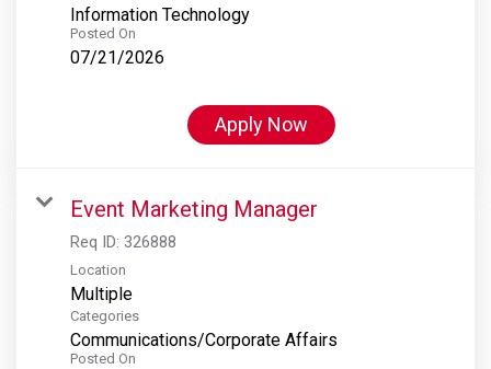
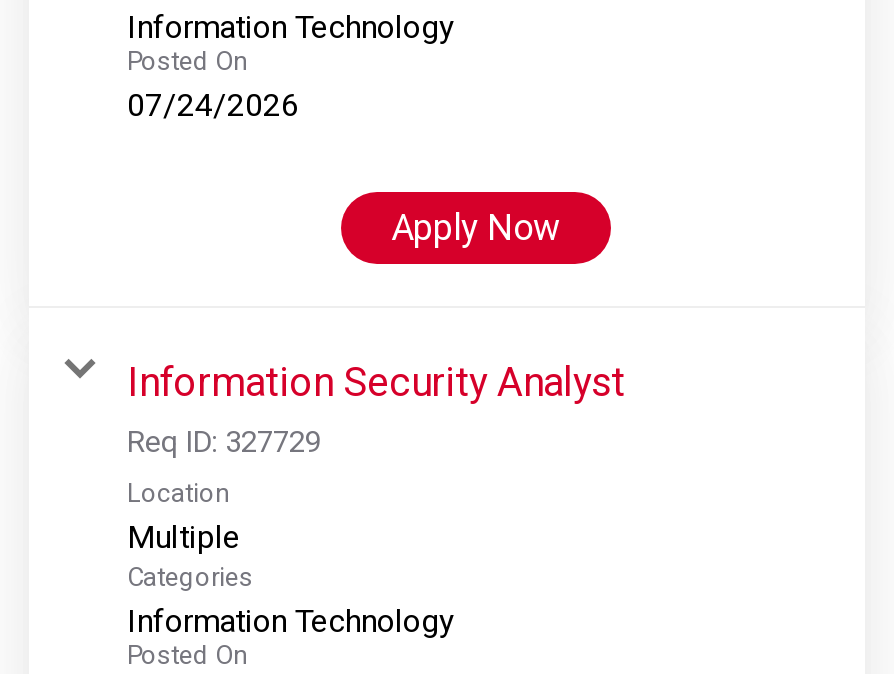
- 07/21/2026
+ 07/24/2026

- Event Marketing Manager
- Req ID: 326888
+ Information Security Analyst
+ Req ID: 327729

- Communications/Corporate Affairs
+ Information Technology
